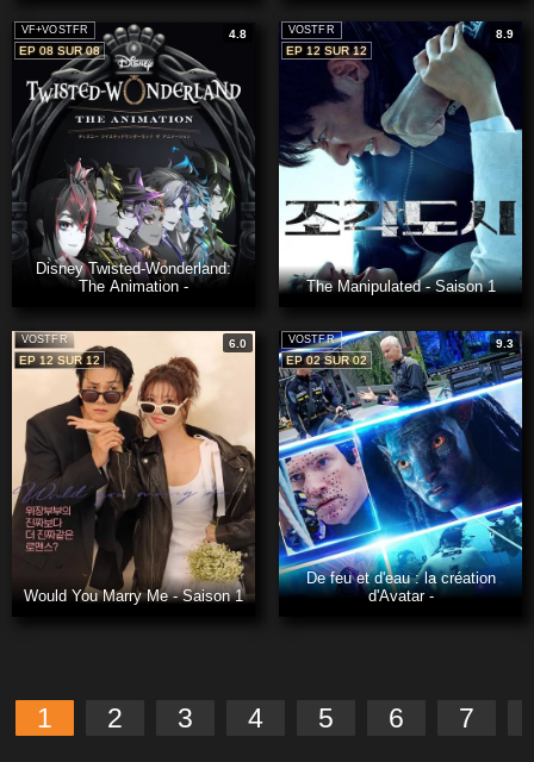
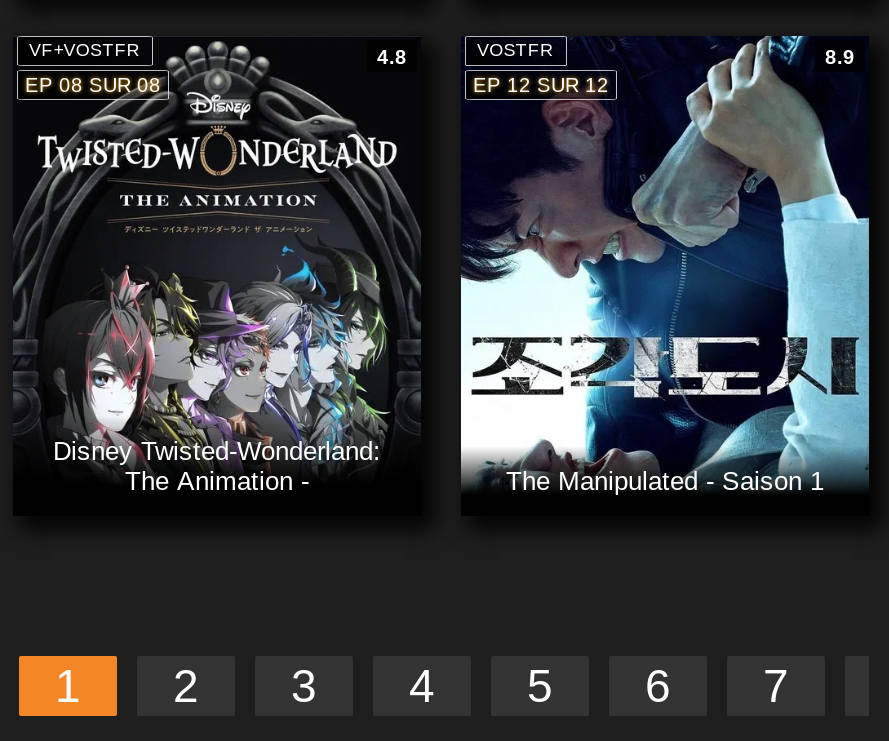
- [image]
- VOSTFR
- 6.0
- EP 12 SUR 12

- [image]
- VOSTFR
- 9.3
- EP 02 SUR 02

- De feu et d'eau : la création
- d'Avatar -

- Would You Marry Me - Saison 1
